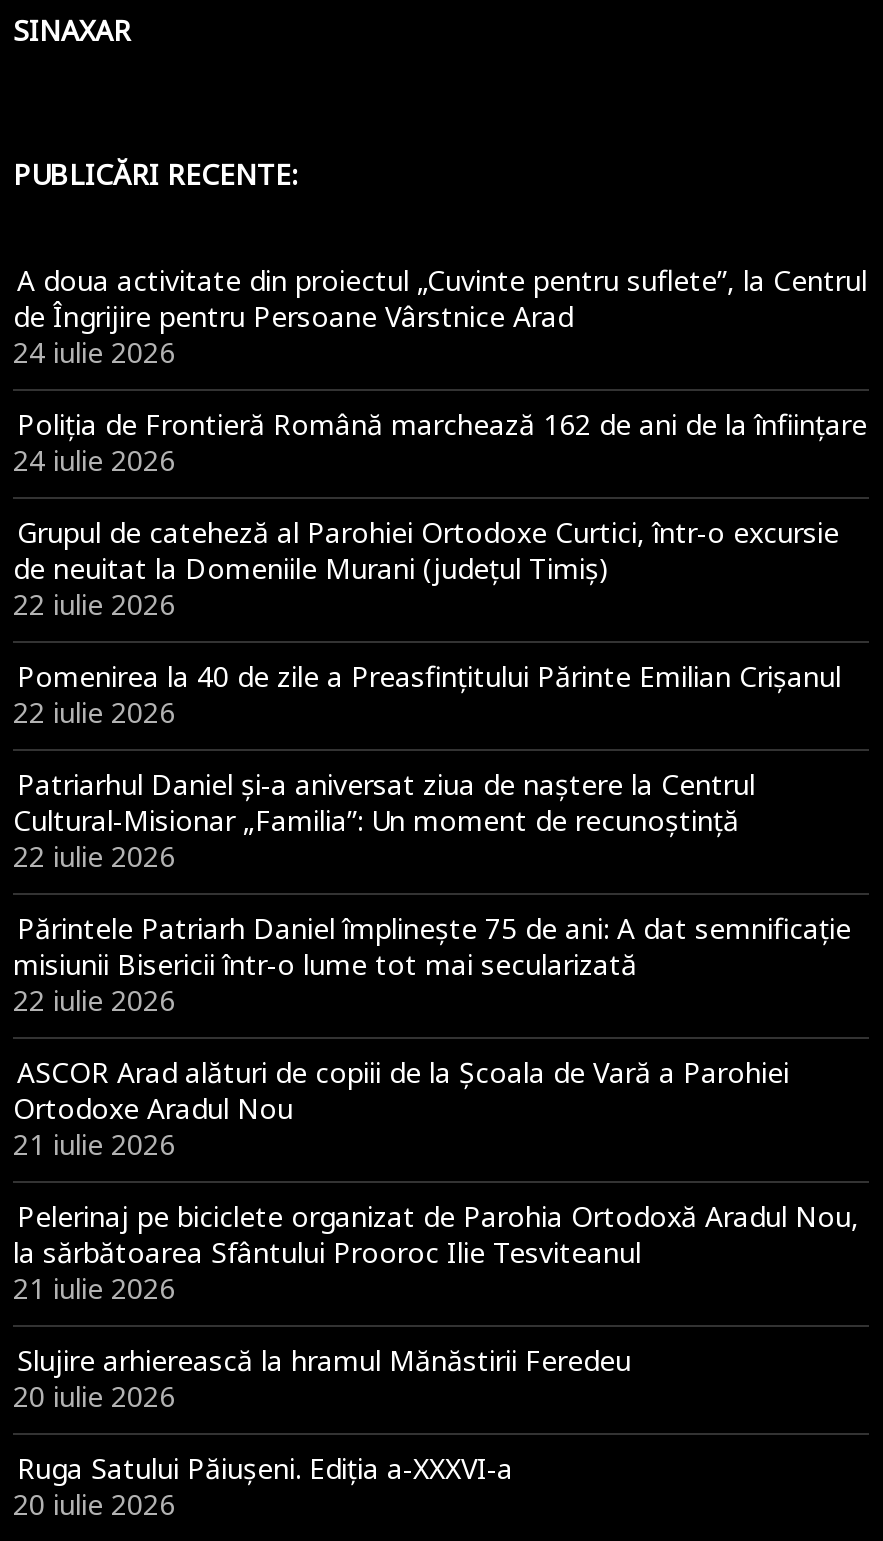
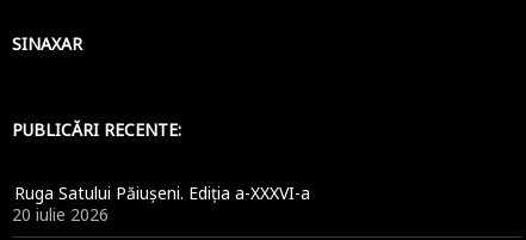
- A doua activitate din proiectul „Cuvinte pentru suflete”, la Centrul
- de Îngrijire pentru Persoane Vârstnice Arad
- 24 iulie 2026
- Poliția de Frontieră Română marchează 162 de ani de la înființare
- 24 iulie 2026
- Grupul de cateheză al Parohiei Ortodoxe Curtici, într-o excursie
- de neuitat la Domeniile Murani (județul Timiș)
- 22 iulie 2026
- Pomenirea la 40 de zile a Preasfințitului Părinte Emilian Crișanul
- 22 iulie 2026
- Patriarhul Daniel și-a aniversat ziua de naștere la Centrul
- Cultural-Misionar „Familia”: Un moment de recunoștință
- 22 iulie 2026
- Părintele Patriarh Daniel împlinește 75 de ani: A dat semnificație
- misiunii Bisericii într-o lume tot mai secularizată
- 22 iulie 2026
- ASCOR Arad alături de copiii de la Școala de Vară a Parohiei
- Ortodoxe Aradul Nou
- 21 iulie 2026
- Pelerinaj pe biciclete organizat de Parohia Ortodoxă Aradul Nou,
- la sărbătoarea Sfântului Prooroc Ilie Tesviteanul
- 21 iulie 2026
- Slujire arhierească la hramul Mănăstirii Feredeu
- 20 iulie 2026
